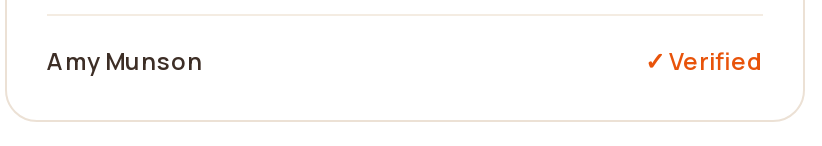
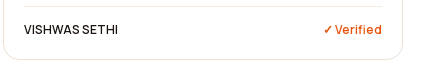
- Amy Munson
+ VISHWAS SETHI
